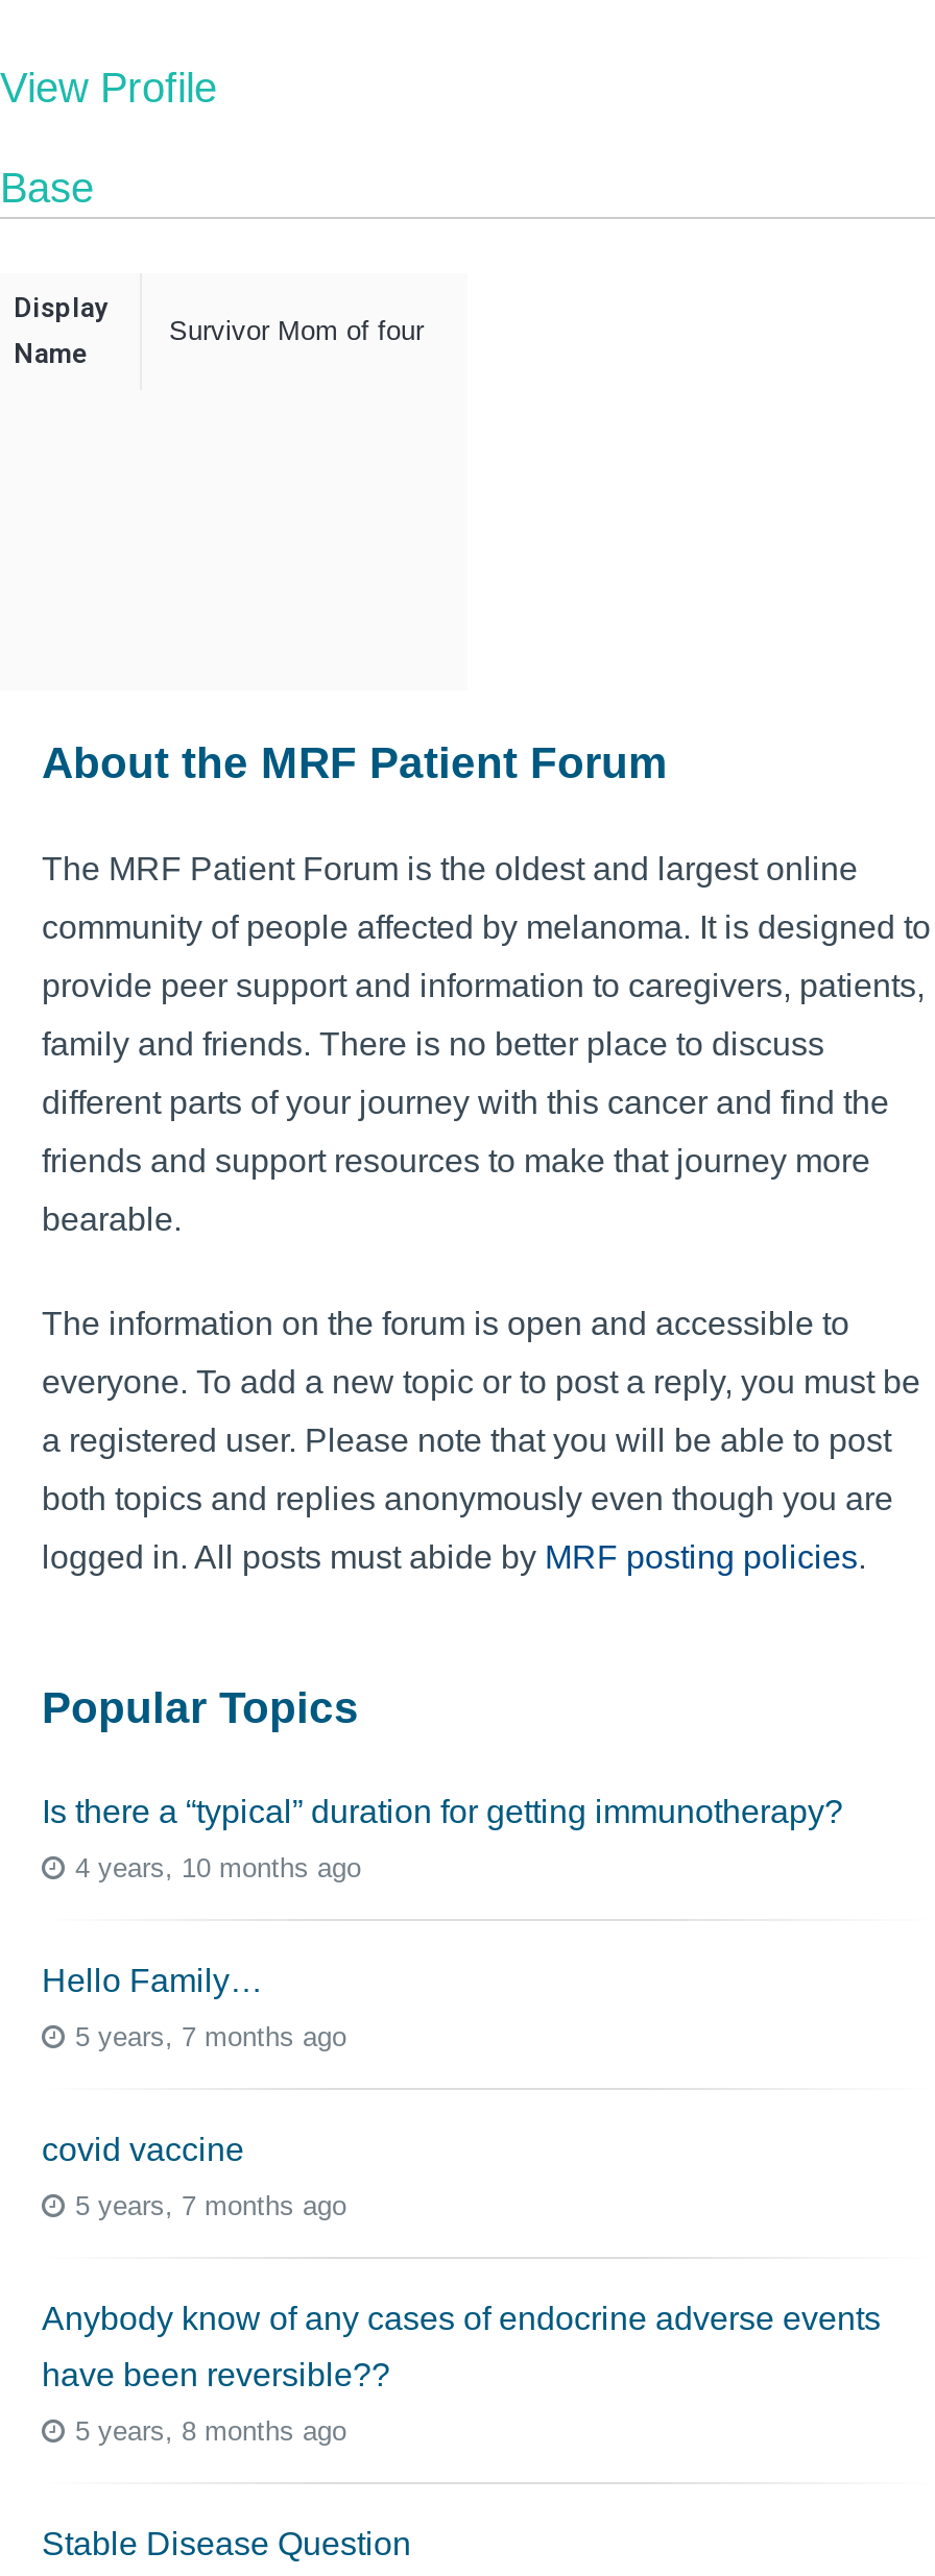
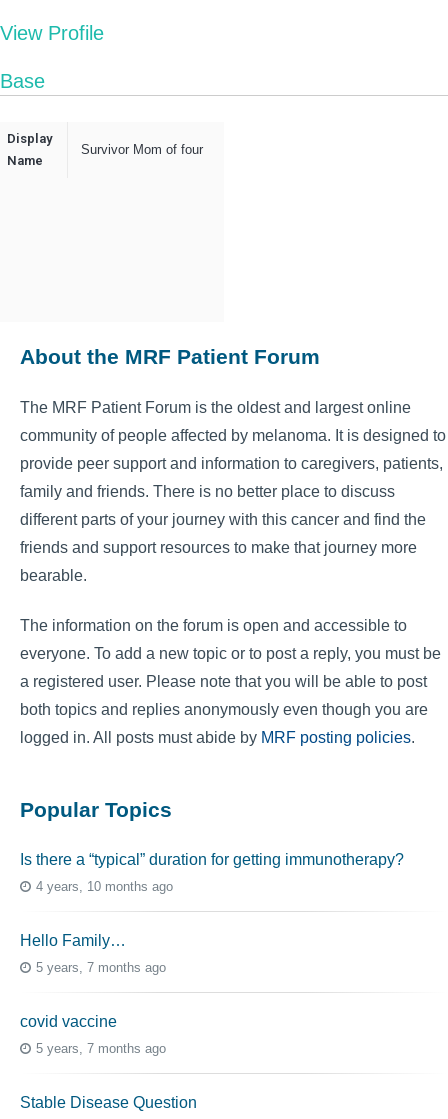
- Anybody know of any cases of endocrine adverse events
- have been reversible??
- 5 years, 8 months ago
